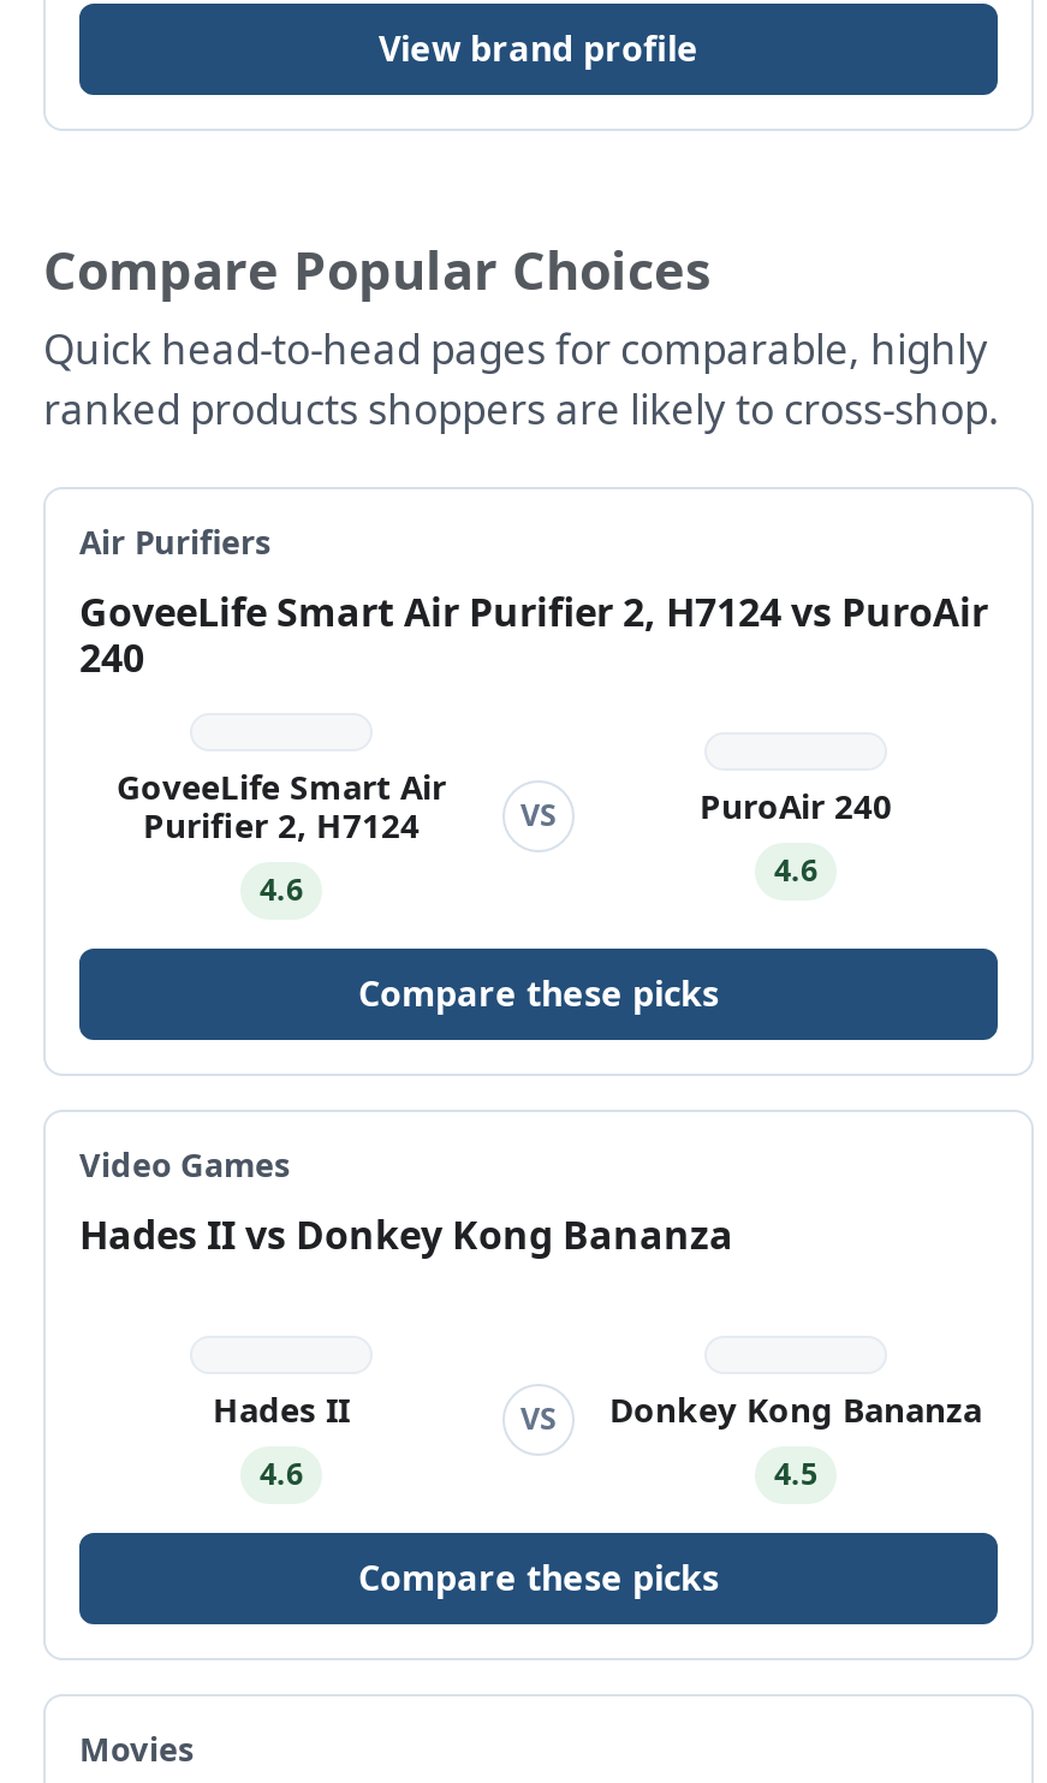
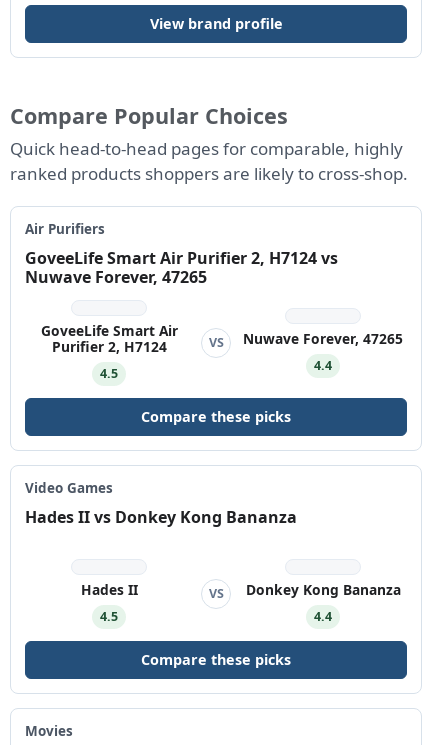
- GoveeLife Smart Air Purifier 2, H7124 vs PuroAir
- 240
+ GoveeLife Smart Air Purifier 2, H7124 vs
+ Nuwave Forever, 47265

- PuroAir 240
+ Nuwave Forever, 47265

- 4.6
+ 4.4

- 4.6
+ 4.5

- 4.6
+ 4.5

- 4.5
+ 4.4
